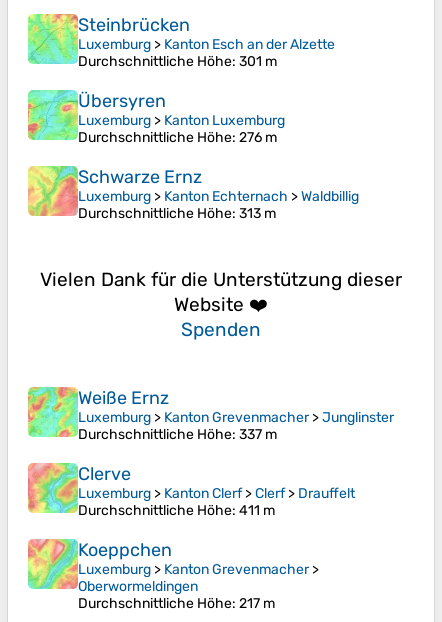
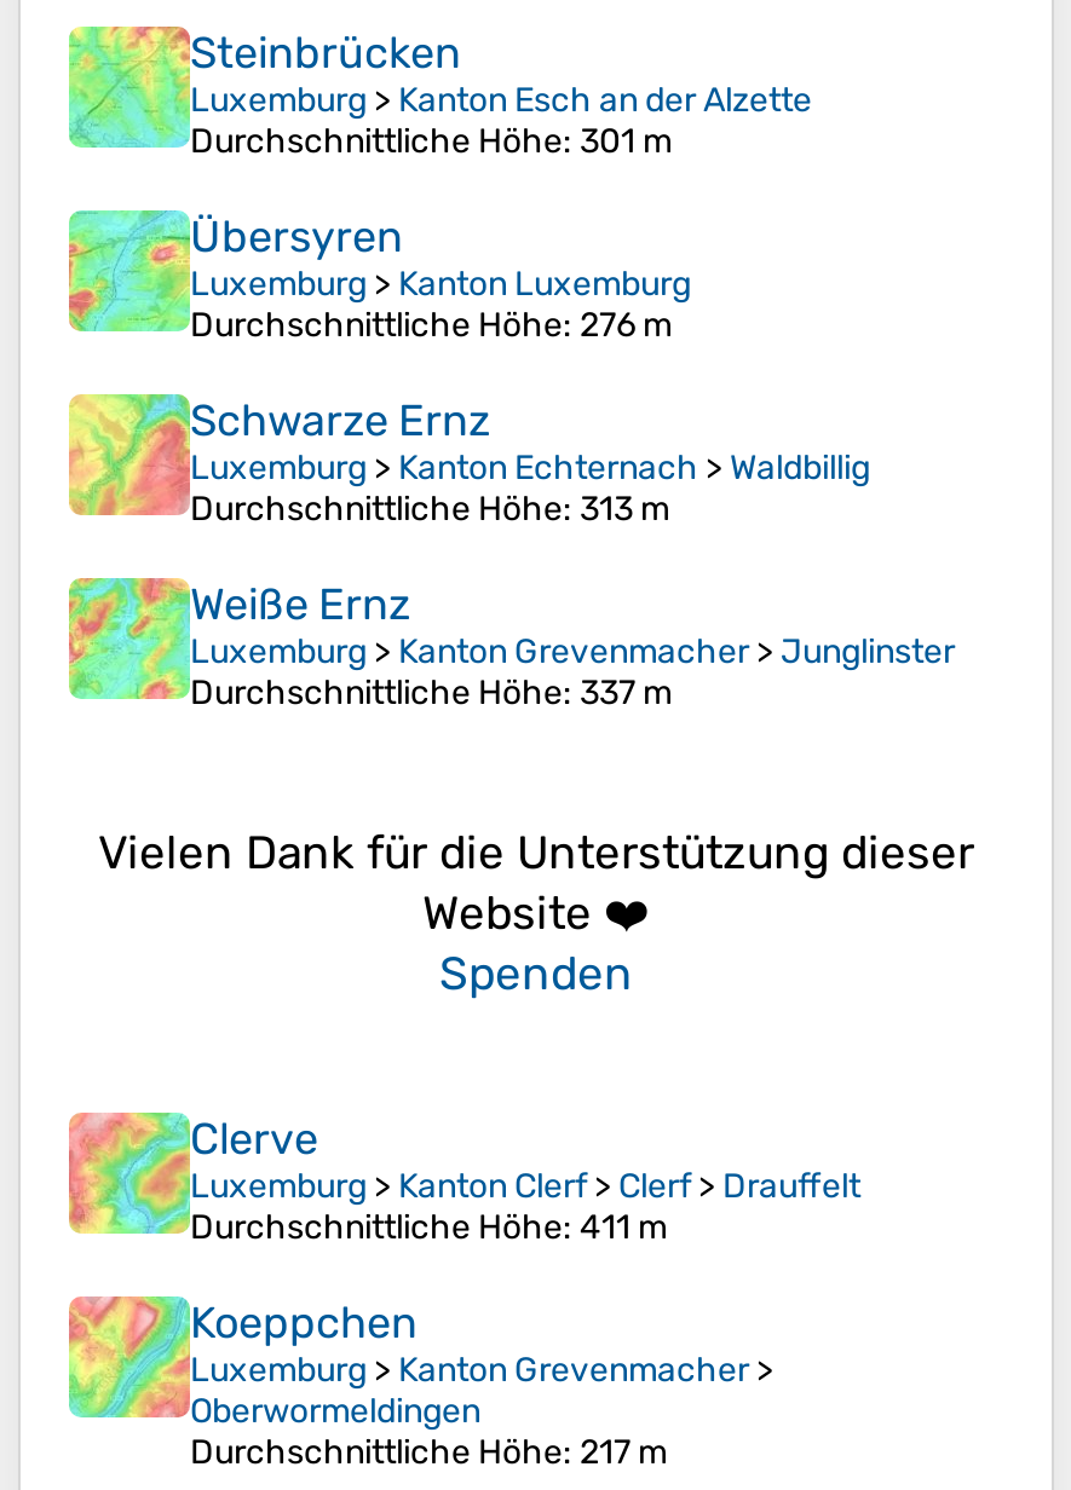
moved down: Vielen Dank für die Unterstützung dieser | Spenden

moved up: [image] | Weiße Ernz | Luxemburg > Kanton Grevenmacher > Junglinster | Durchschnittliche Höhe: 337 m
